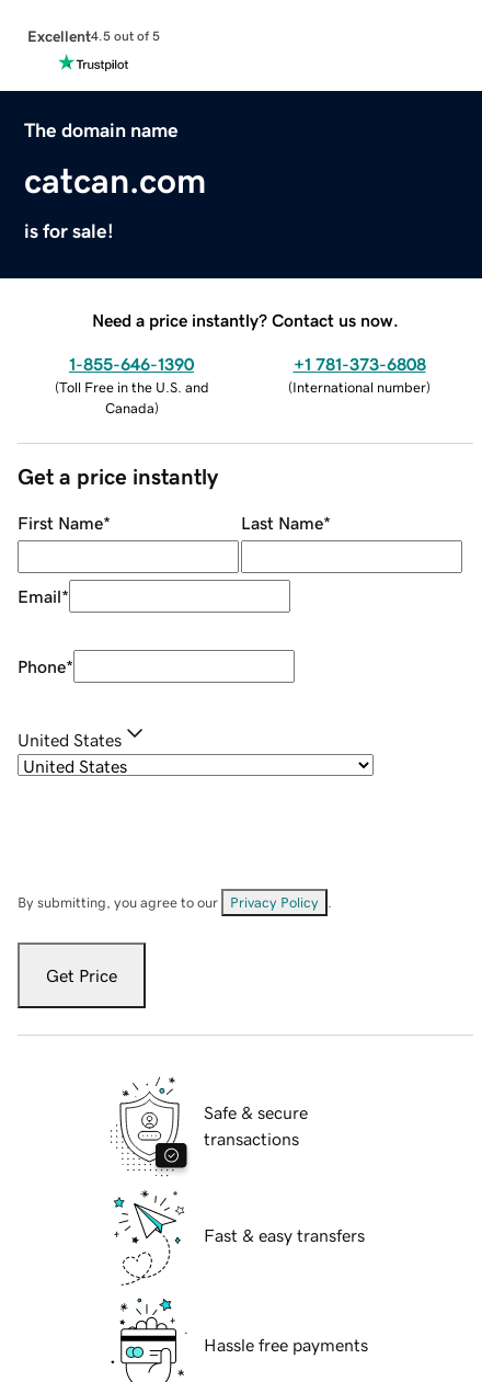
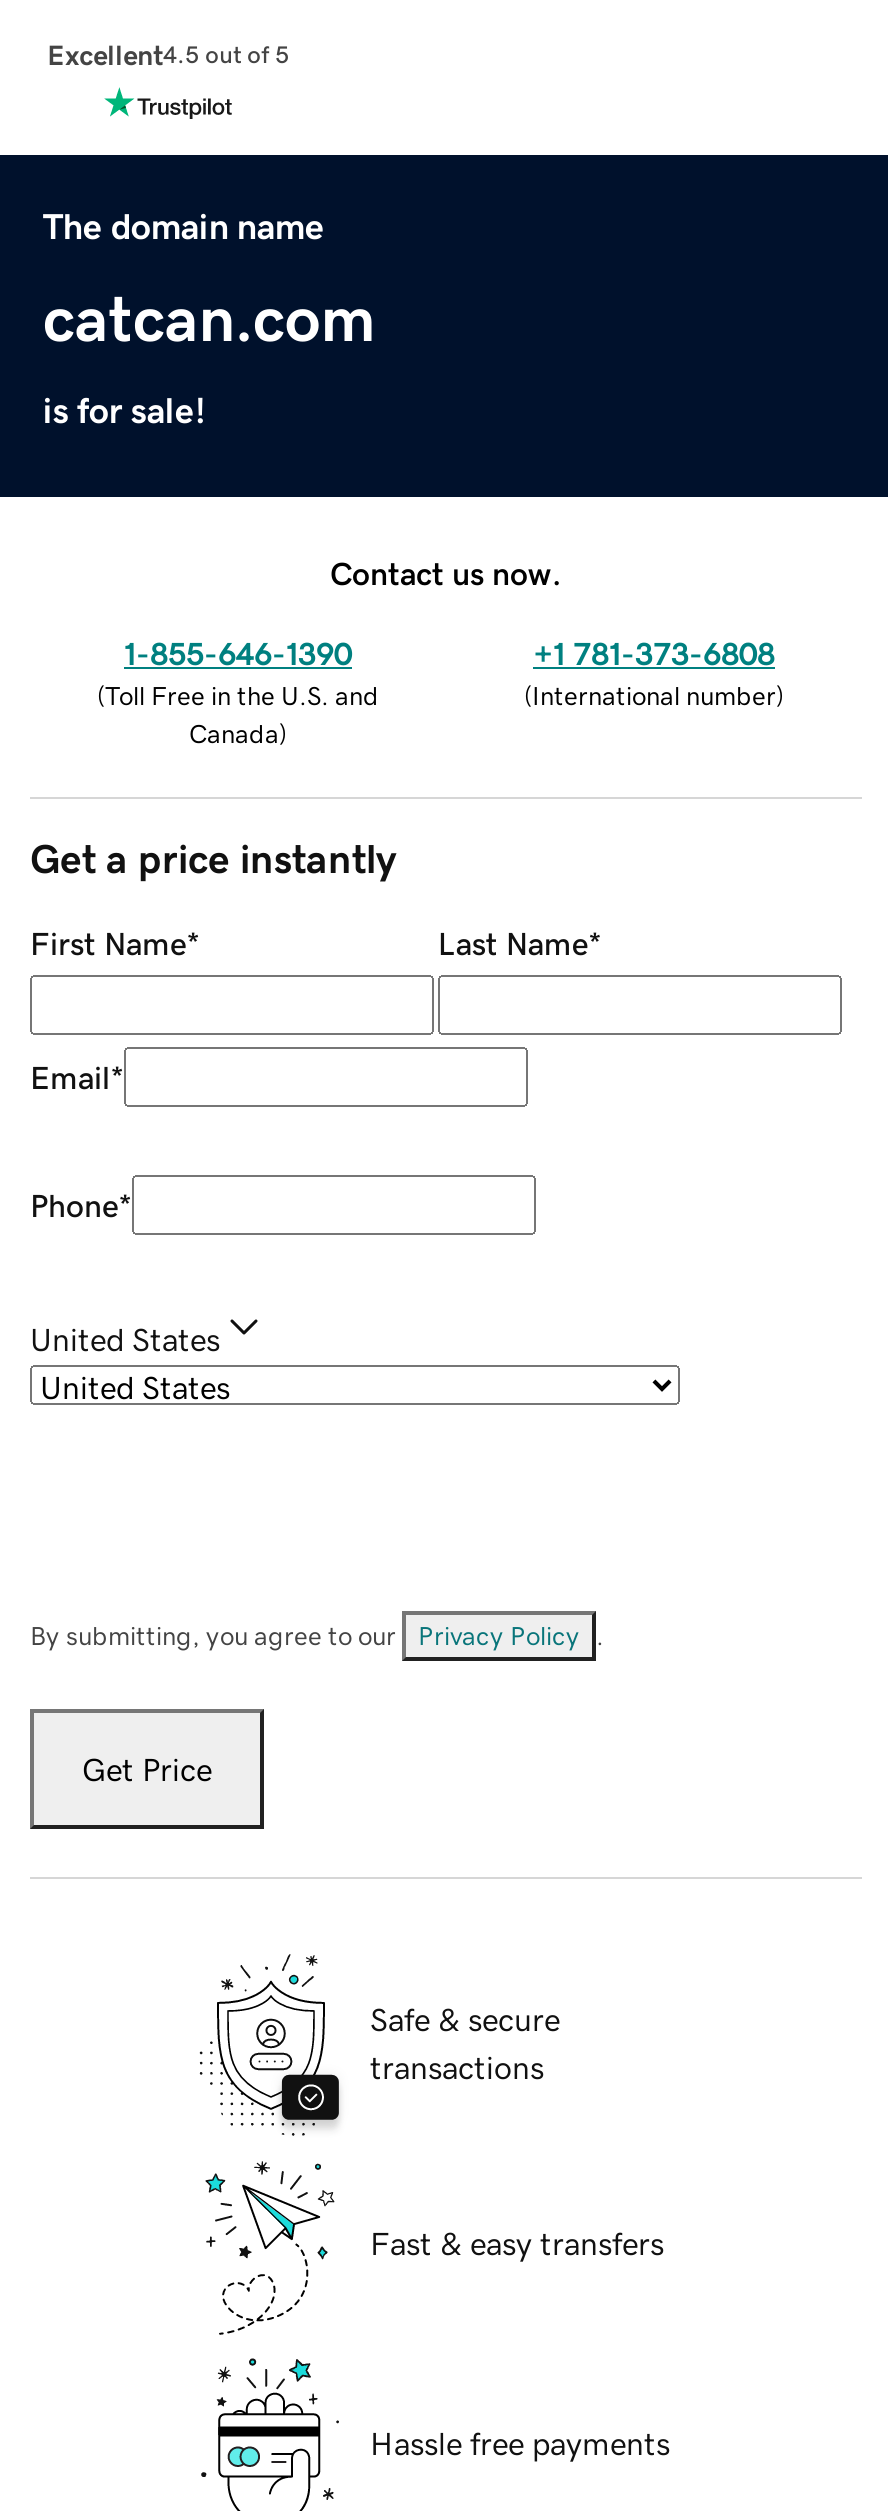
- Need a price instantly? Contact us now.
+ Contact us now.
